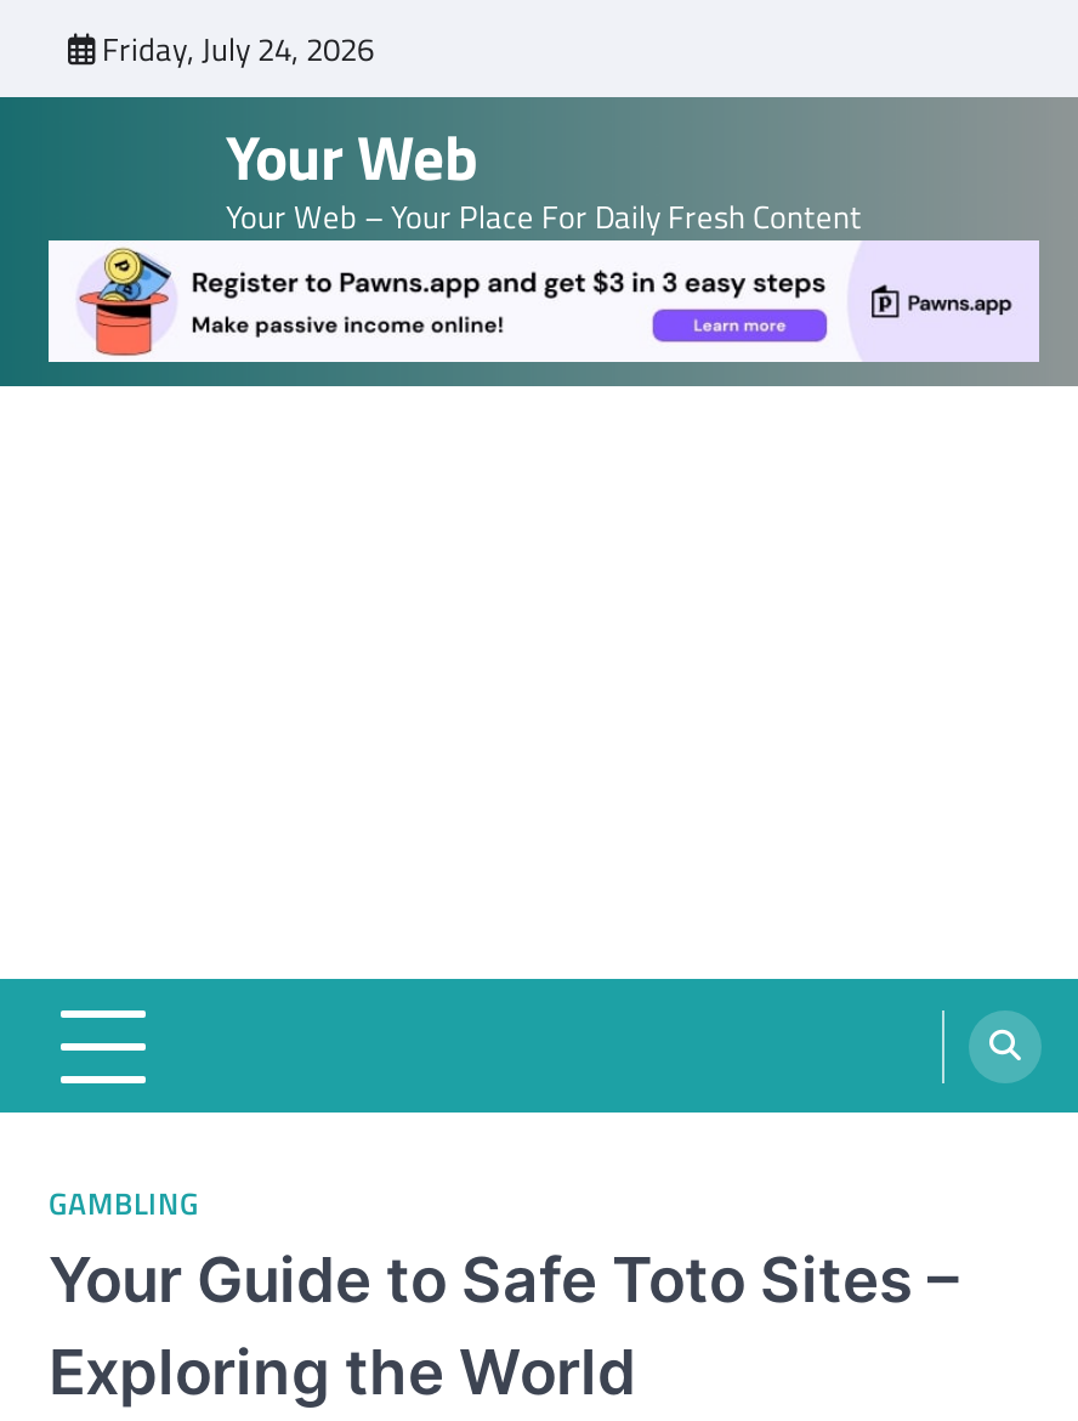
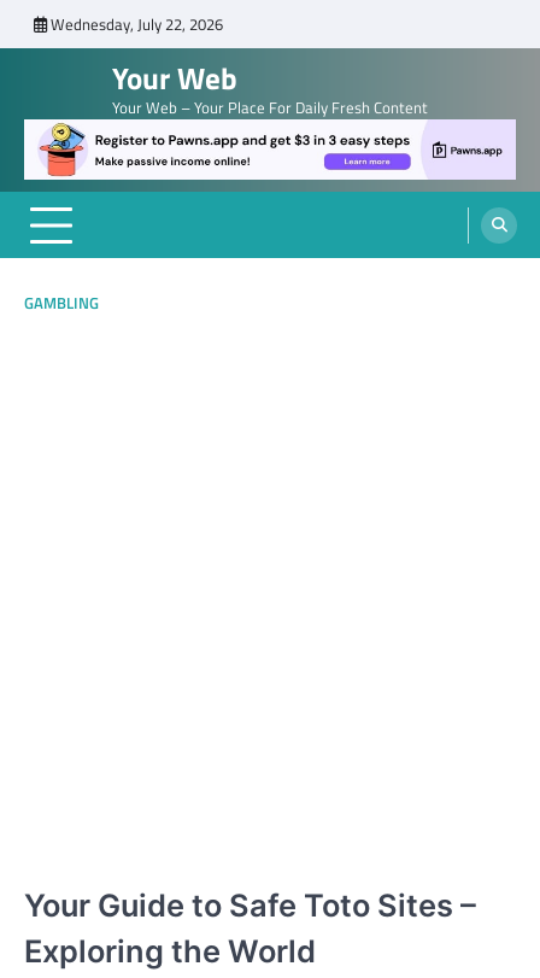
- Friday, July 24, 2026
+ Wednesday, July 22, 2026

moved up: GAMBLING
